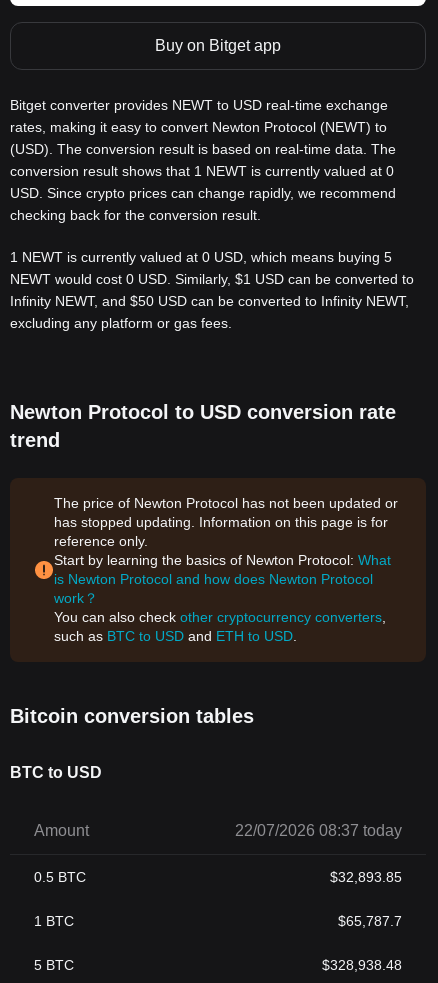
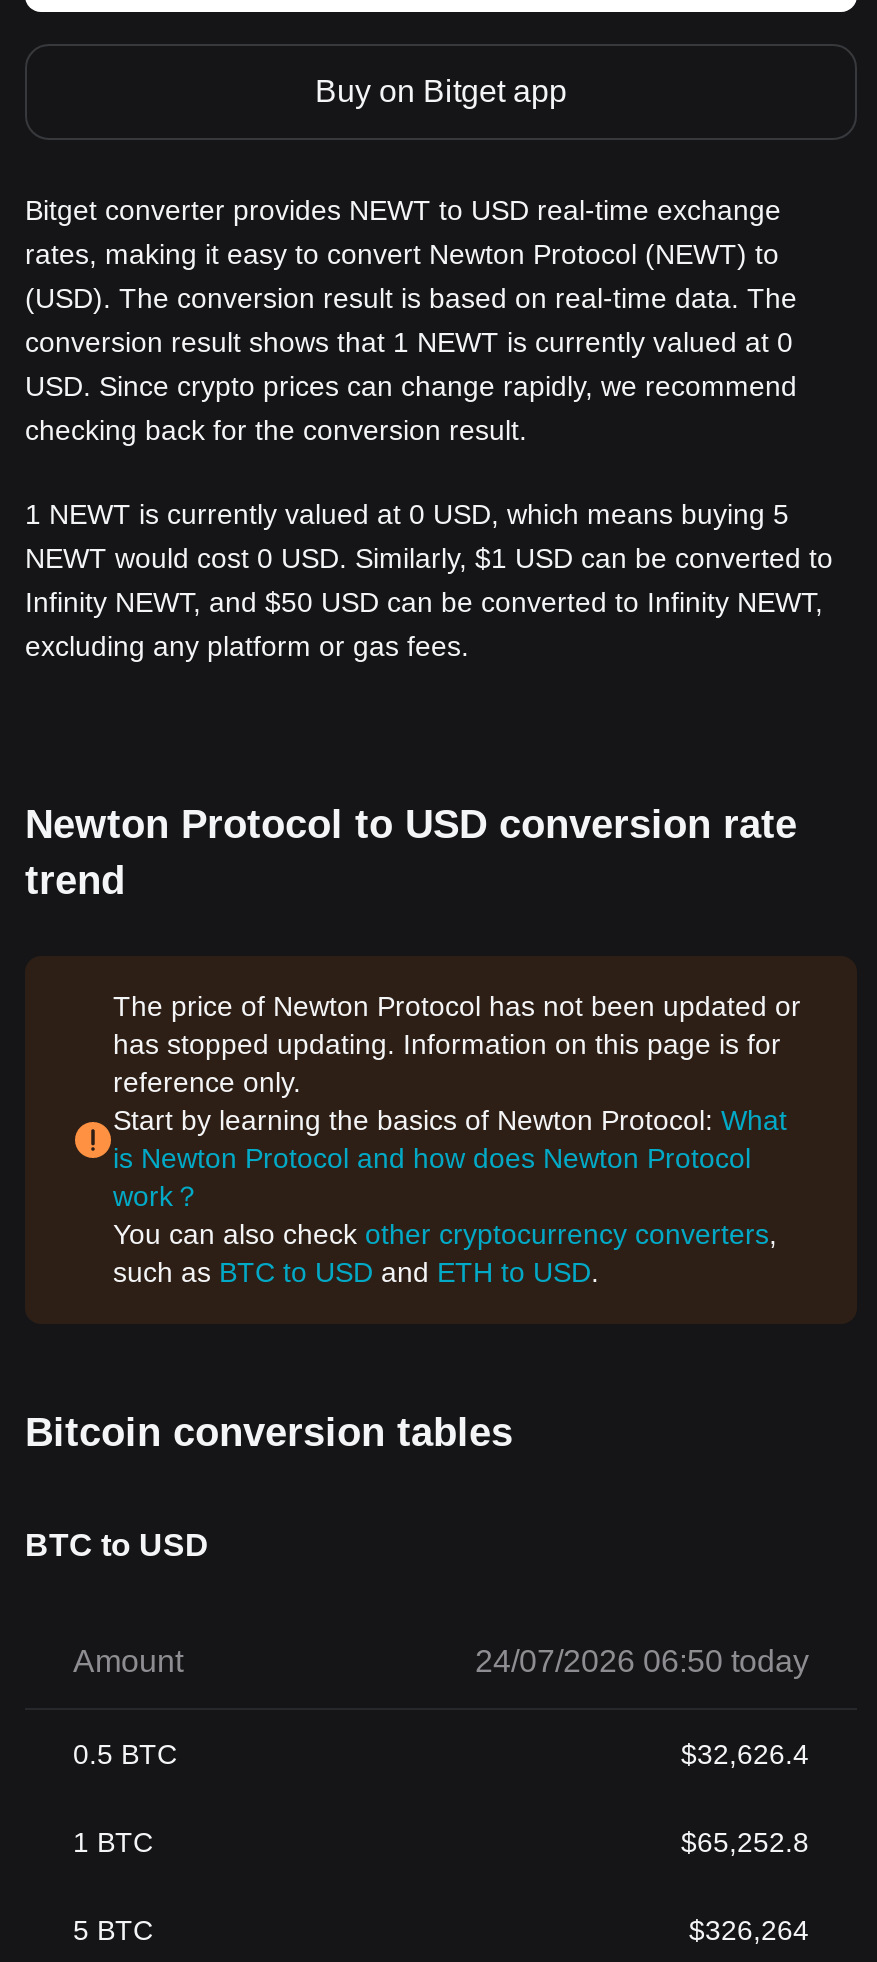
- 22/07/2026 08:37 today
+ 24/07/2026 06:50 today

- $32,893.85
+ $32,626.4

- $65,787.7
+ $65,252.8

- $328,938.48
+ $326,264
